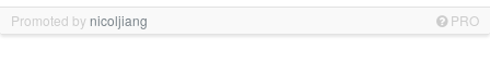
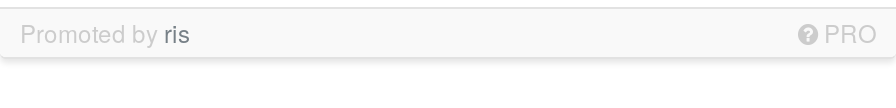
- Promoted by nicoljiang
+ Promoted by ris
